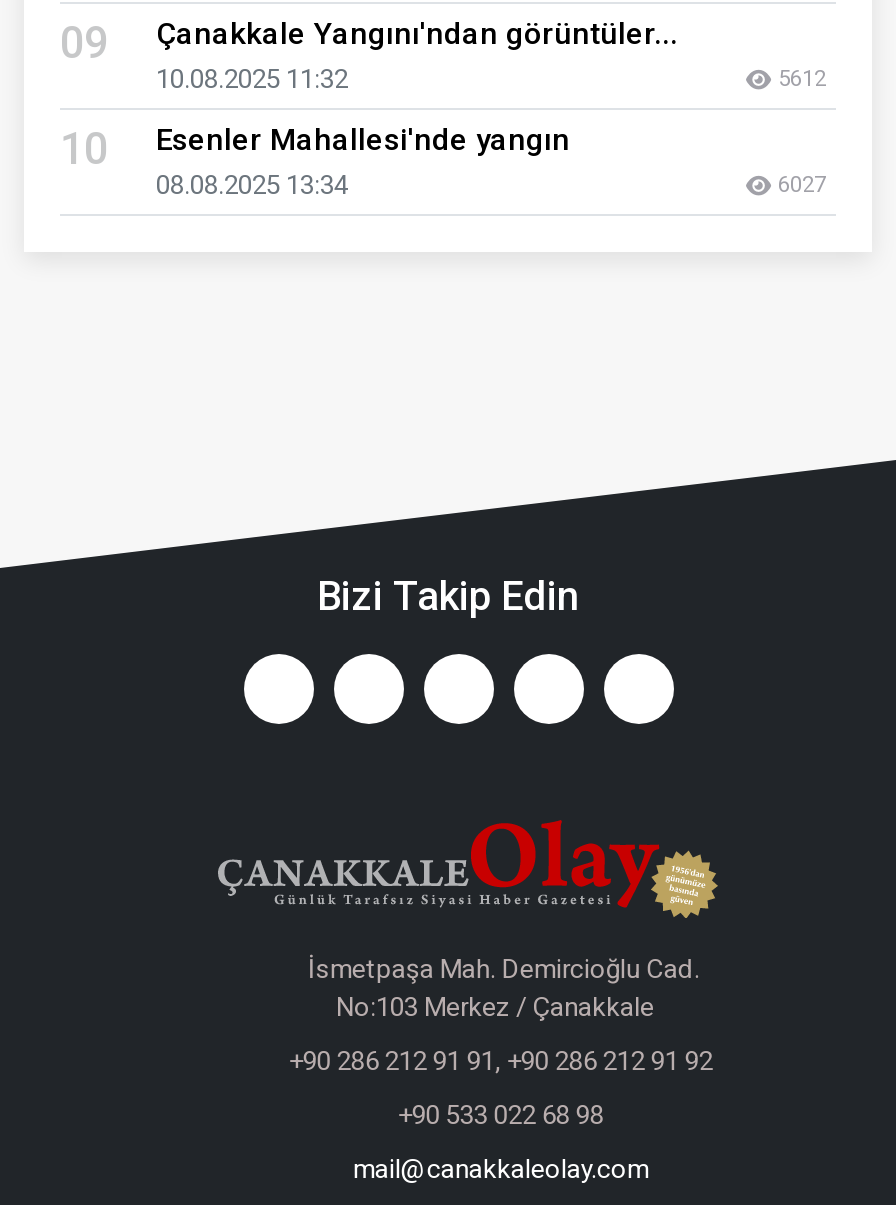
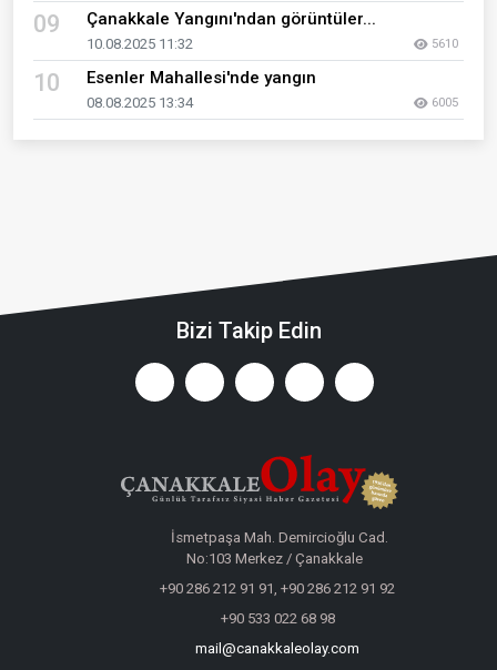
- 5612
+ 5610

- 6027
+ 6005
